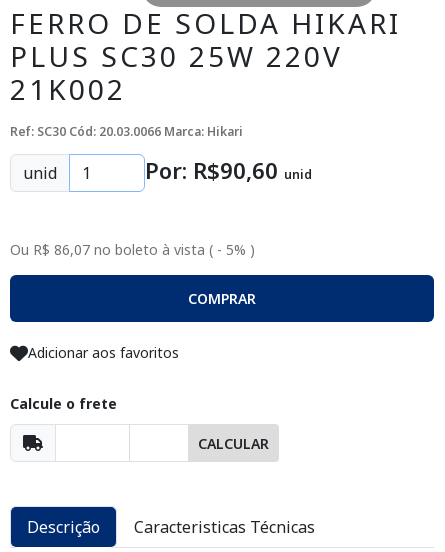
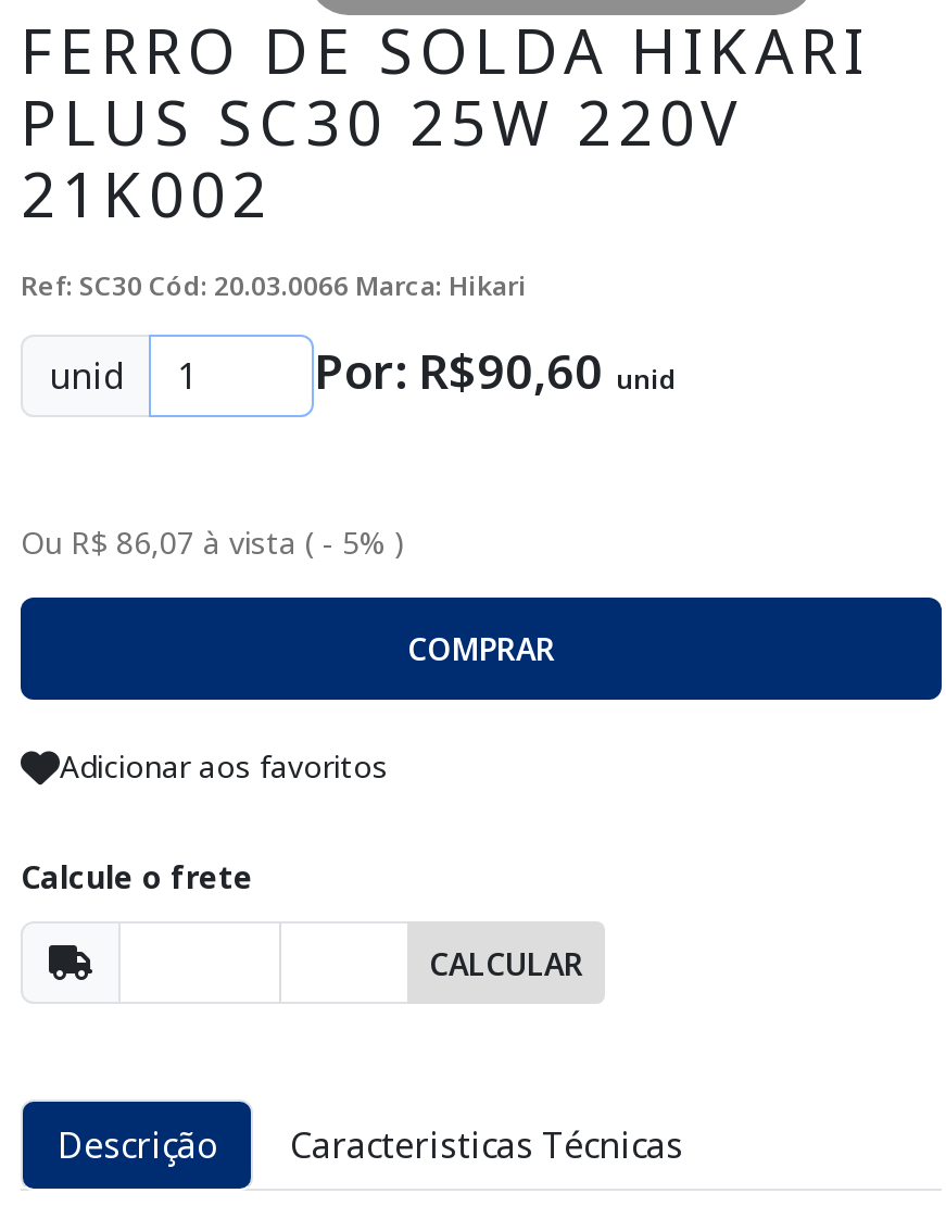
- Ou R$ 86,07 no boleto à vista ( - 5% )
+ Ou R$ 86,07 à vista ( - 5% )
